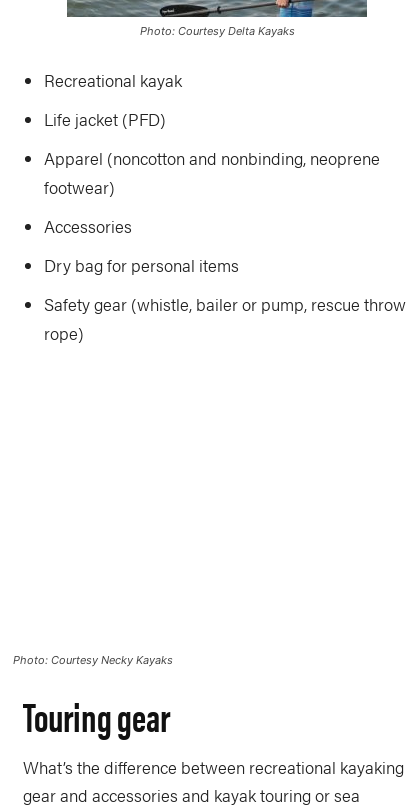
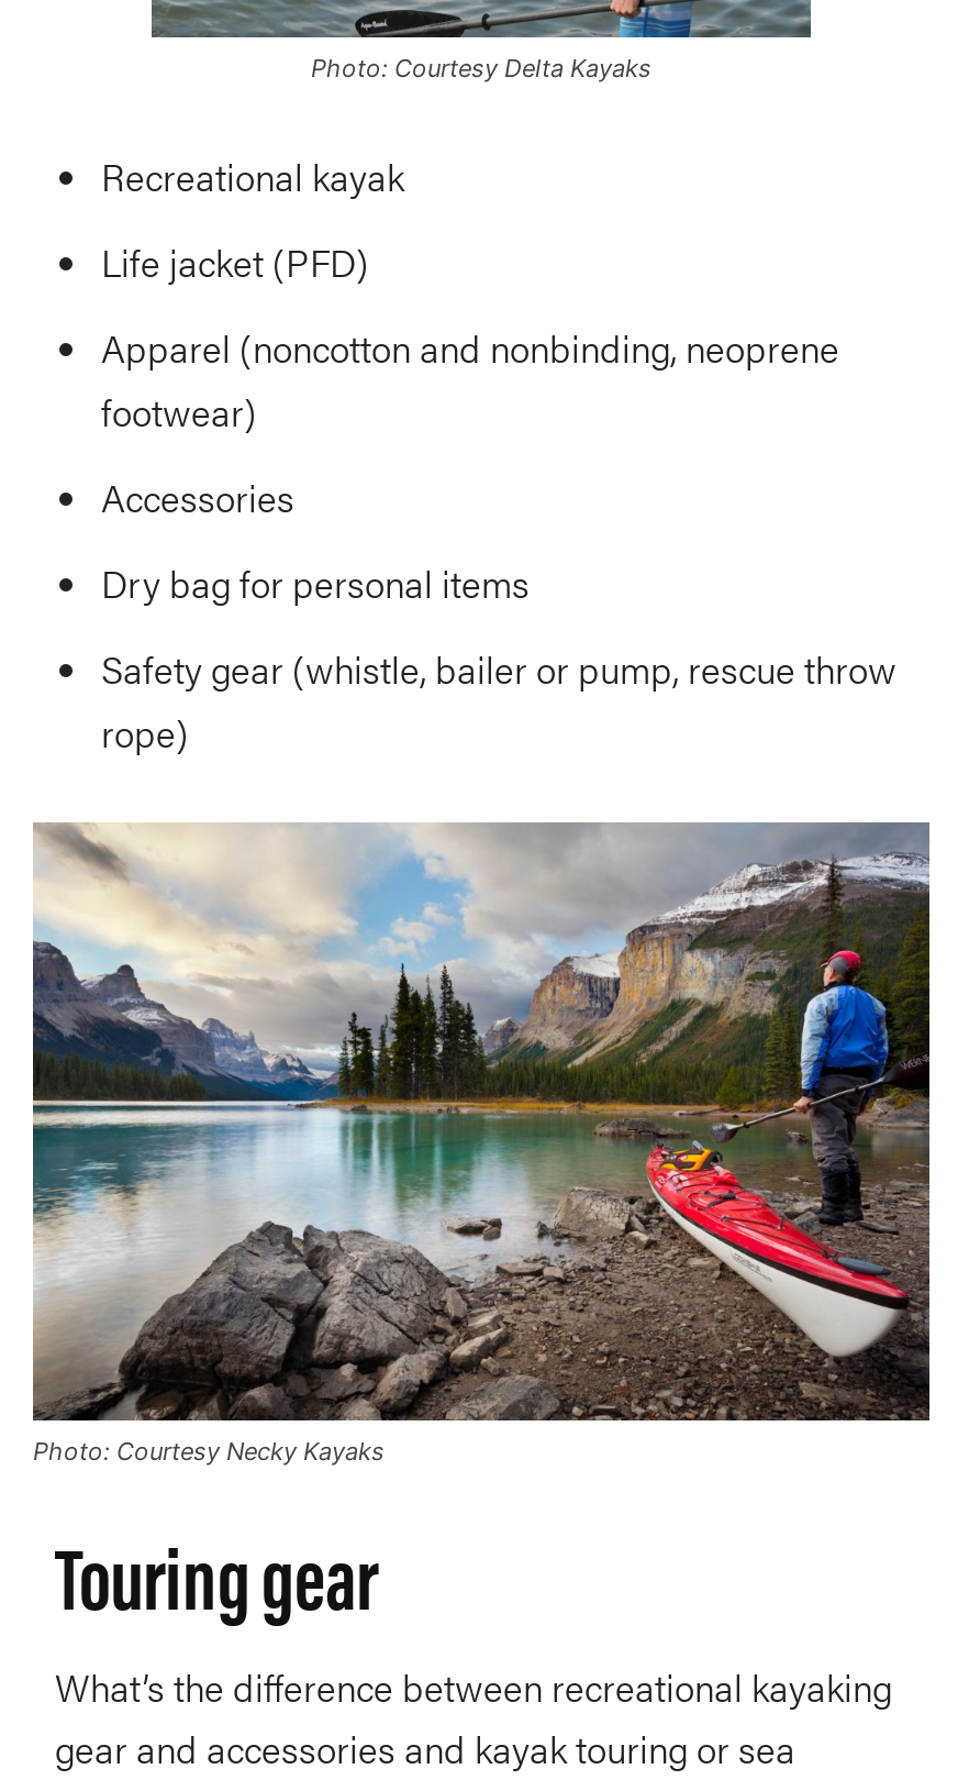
+ [image]
